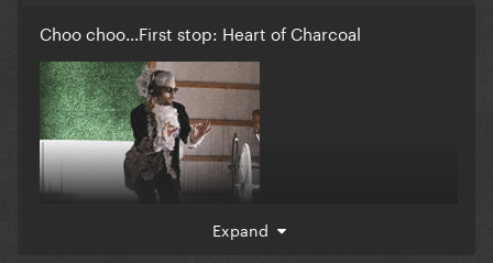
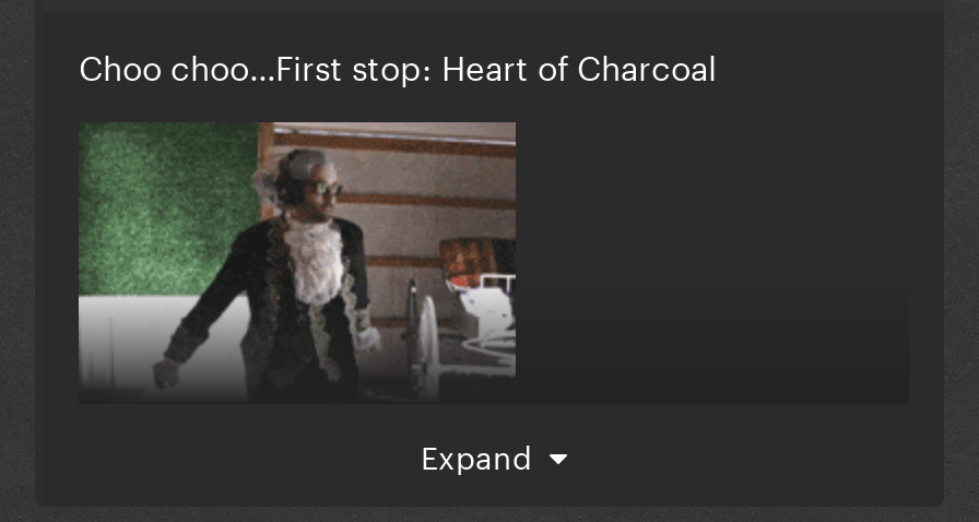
- [image]
+ [image]
